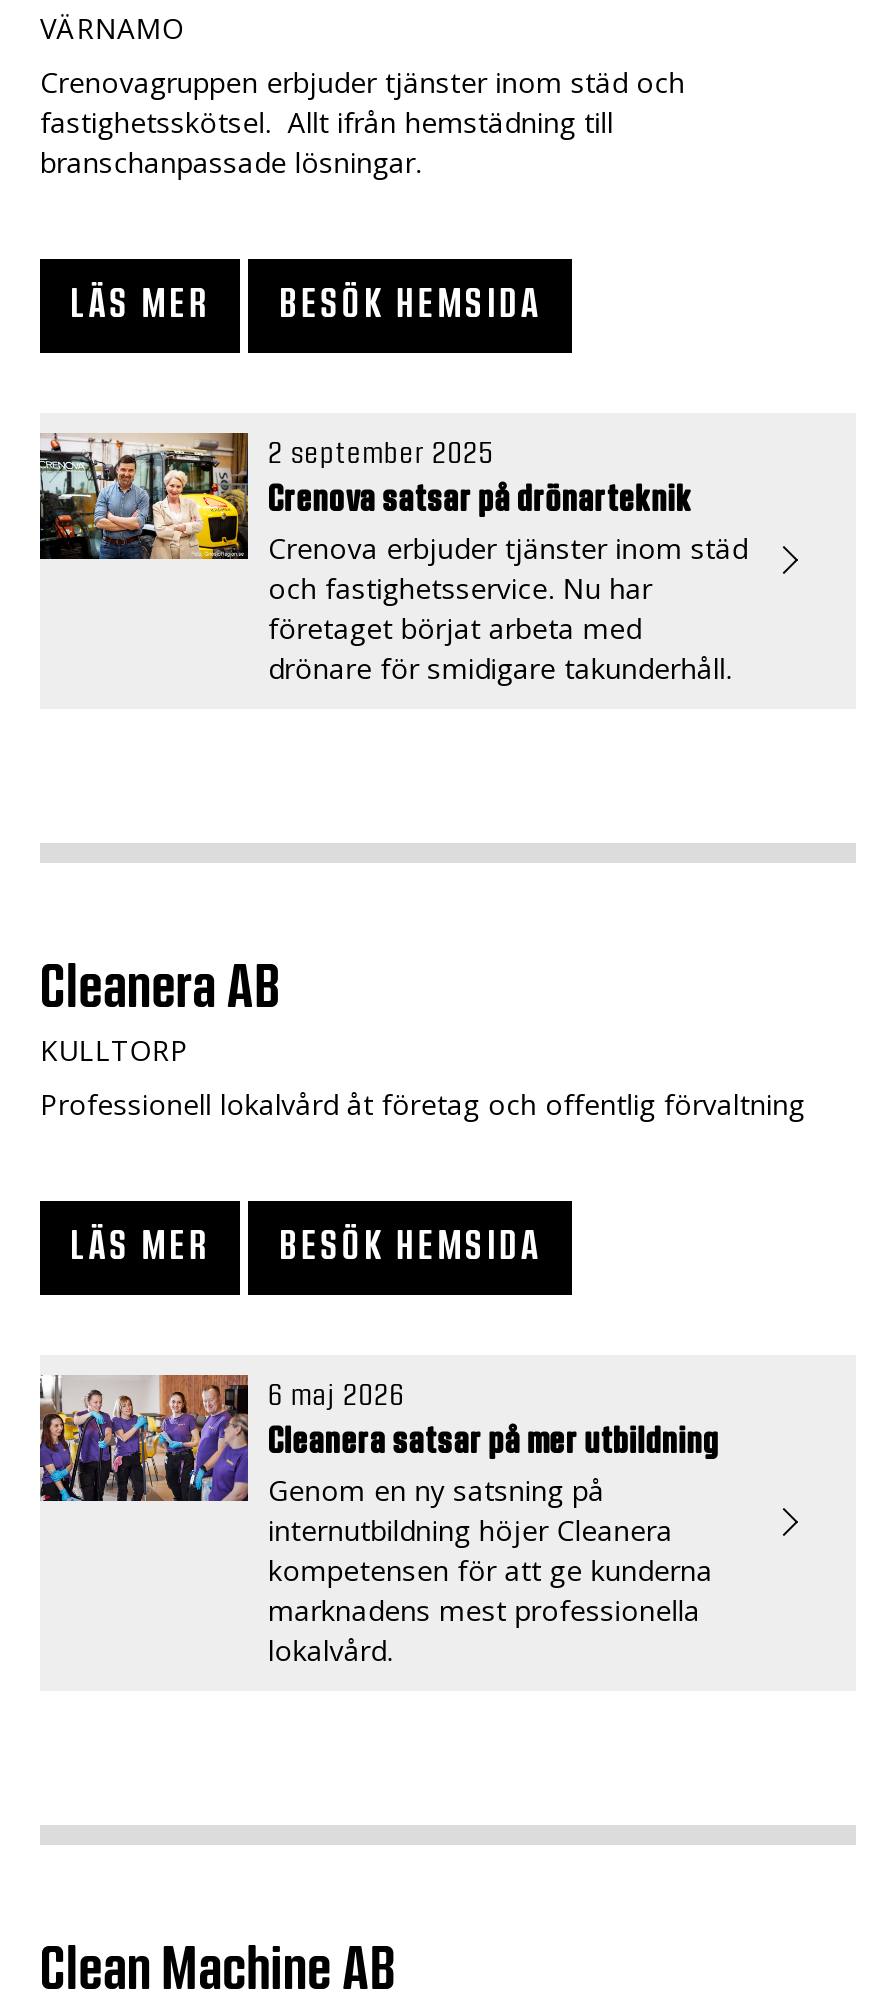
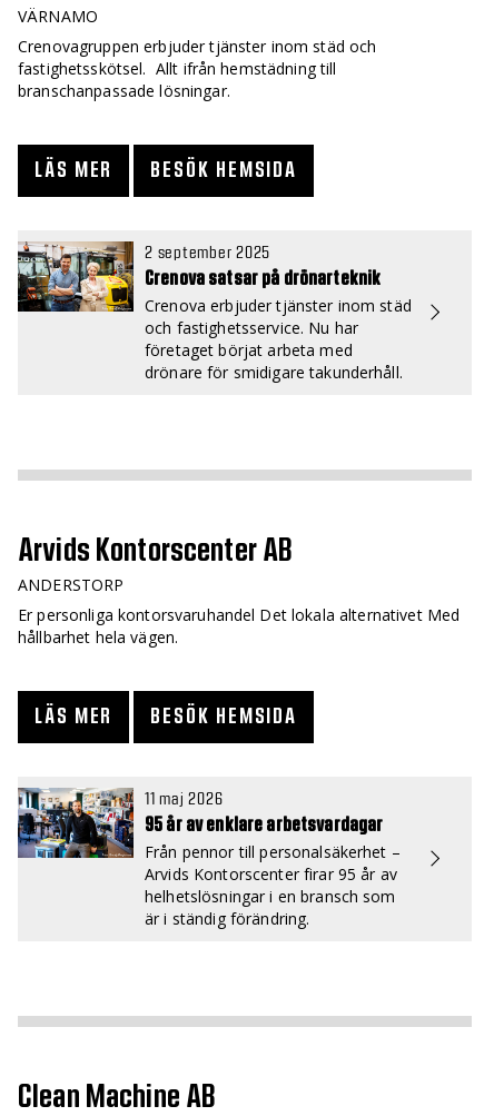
- Cleanera AB
- KULLTORP
- Professionell lokalvård åt företag och offentlig förvaltning
+ Arvids Kontorscenter AB
+ ANDERSTORP
+ Er personliga kontorsvaruhandel Det lokala alternativet Med
+ hållbarhet hela vägen.

moved down: LÄS MER | BESÖK HEMSIDA

- [image]
- 6 maj 2026
- Cleanera satsar på mer utbildning
- Genom en ny satsning på
- internutbildning höjer Cleanera
- kompetensen för att ge kunderna
- marknadens mest professionella
- lokalvård.
+ [image]
+ 11 maj 2026
+ 95 år av enklare arbetsvardagar
+ Från pennor till personalsäkerhet –
+ Arvids Kontorscenter firar 95 år av
+ helhetslösningar i en bransch som
+ är i ständig förändring.
